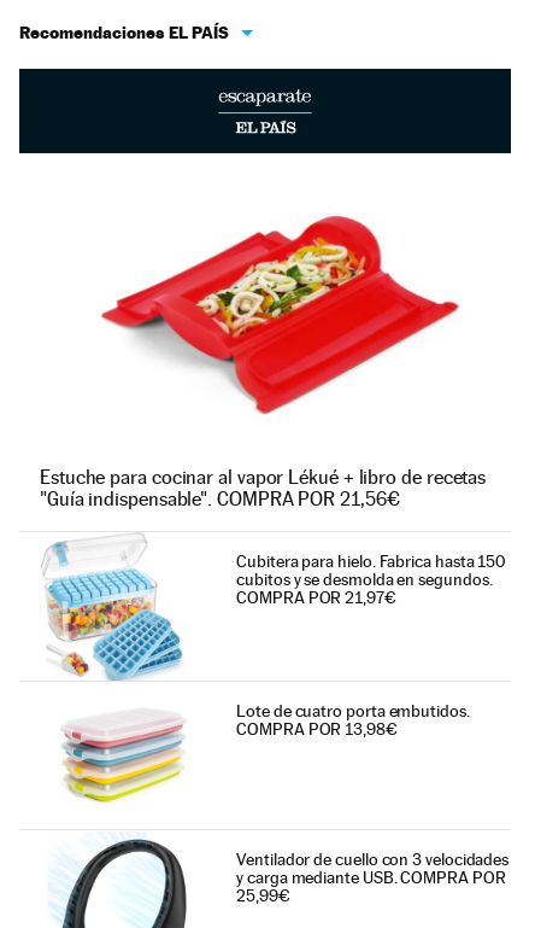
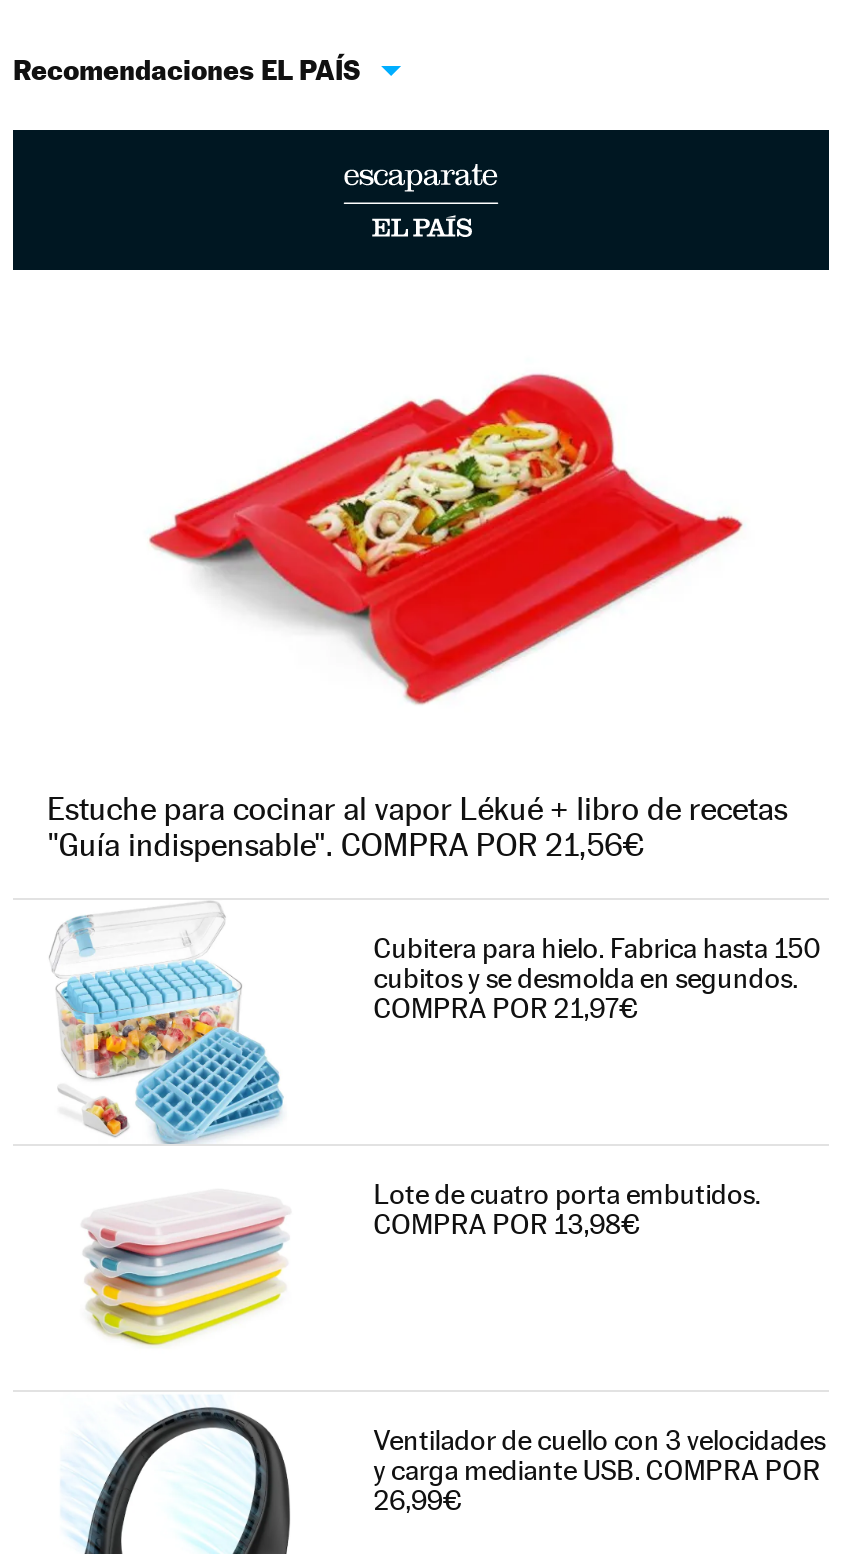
- 25,99€
+ 26,99€
